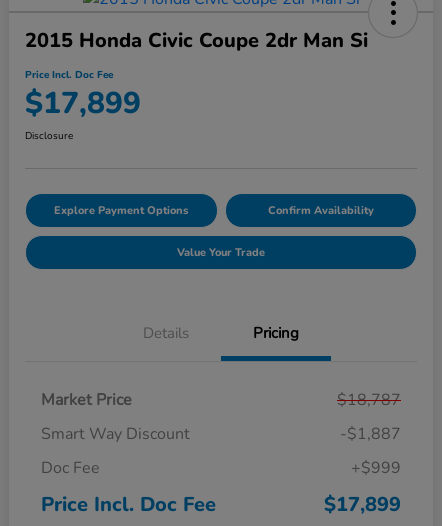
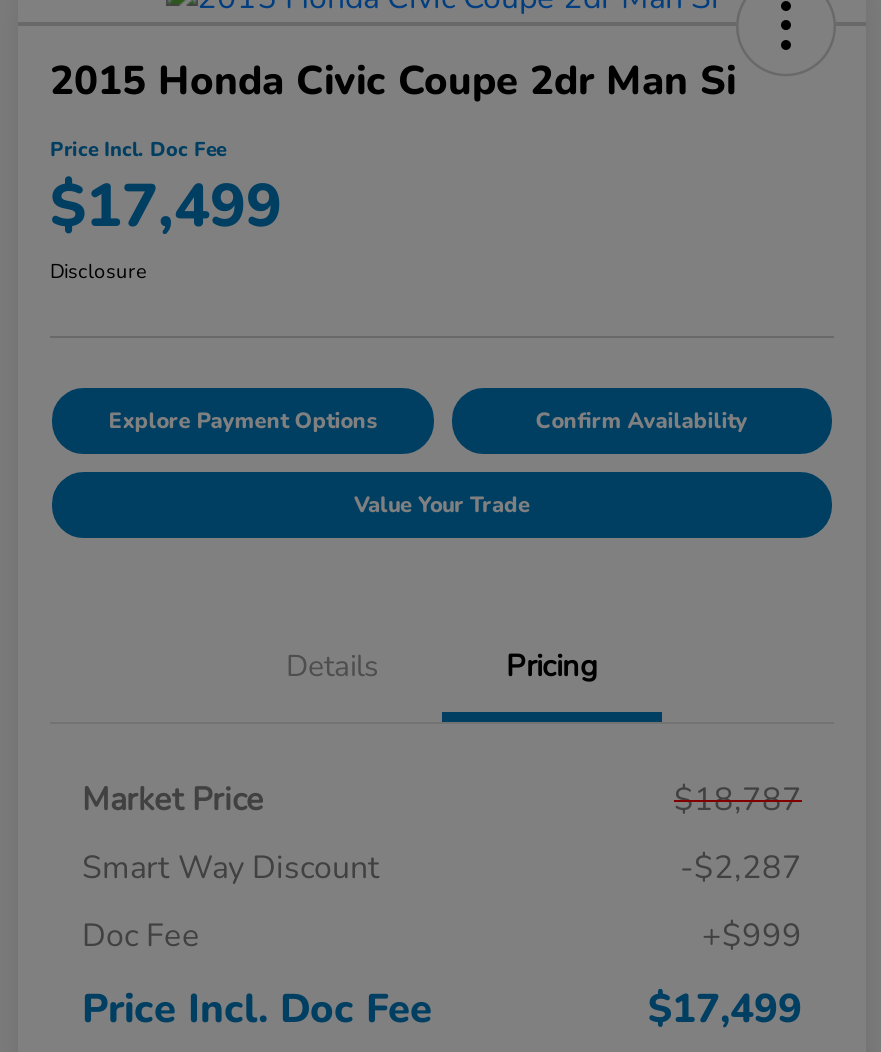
- $17,899
+ $17,499

- -$1,887
+ -$2,287

- $17,899
+ $17,499
